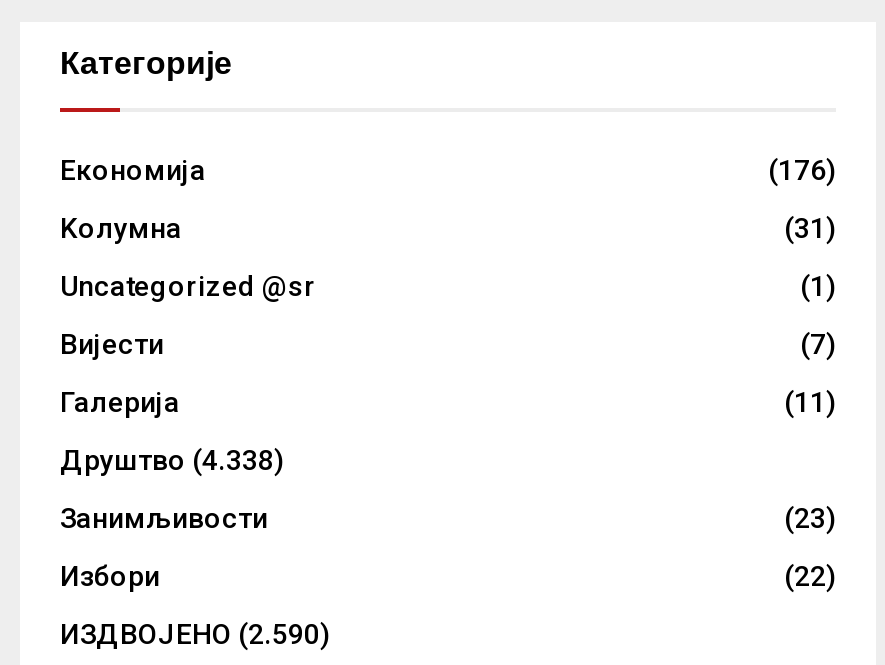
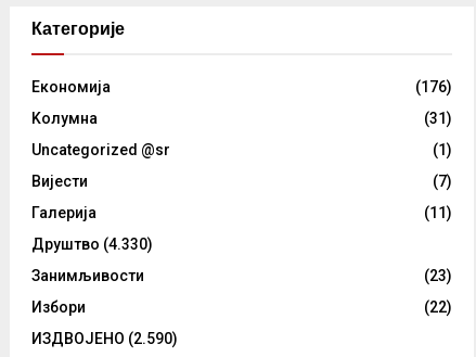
- Друштво (4.338)
+ Друштво (4.330)
